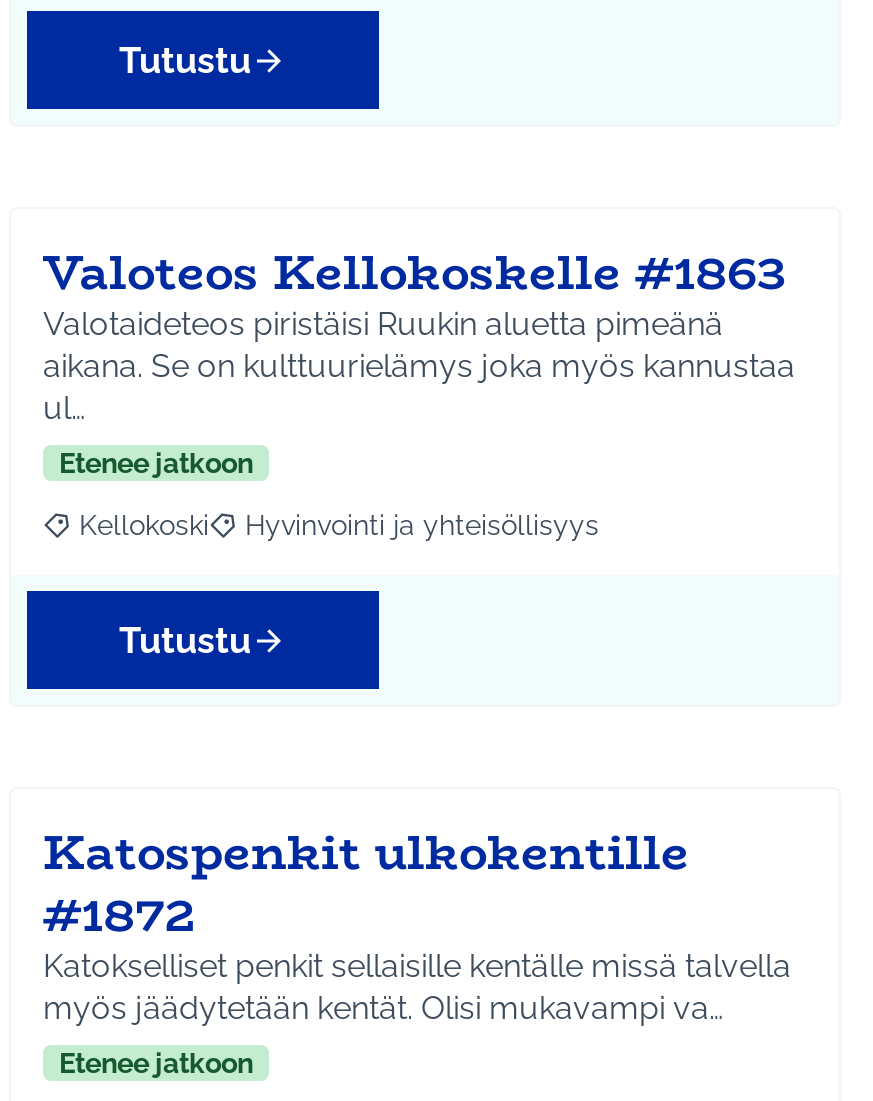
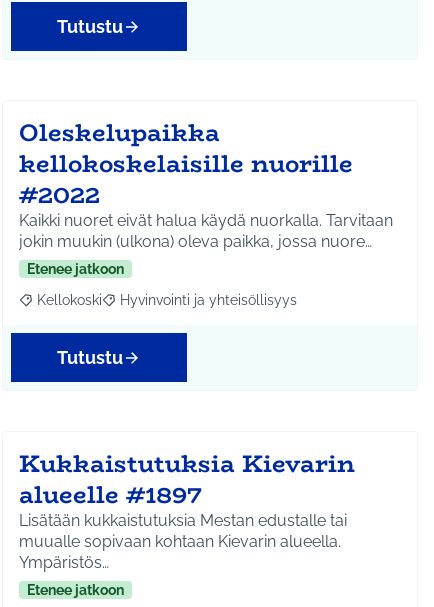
- Valoteos Kellokoskelle #1863
- Valotaideteos piristäisi Ruukin aluetta pimeänä
- aikana. Se on kulttuurielämys joka myös kannustaa
- ul…
+ Oleskelupaikka
+ kellokoskelaisille nuorille
+ #2022
+ Kaikki nuoret eivät halua käydä nuorkalla. Tarvitaan
+ jokin muukin (ulkona) oleva paikka, jossa nuore…

- Katospenkit ulkokentille
- #1872
- Katokselliset penkit sellaisille kentälle missä talvella
- myös jäädytetään kentät. Olisi mukavampi va…
+ Kukkaistutuksia Kievarin
+ alueelle #1897
+ Lisätään kukkaistutuksia Mestan edustalle tai
+ muualle sopivaan kohtaan Kievarin alueella.
+ Ympäristös…
